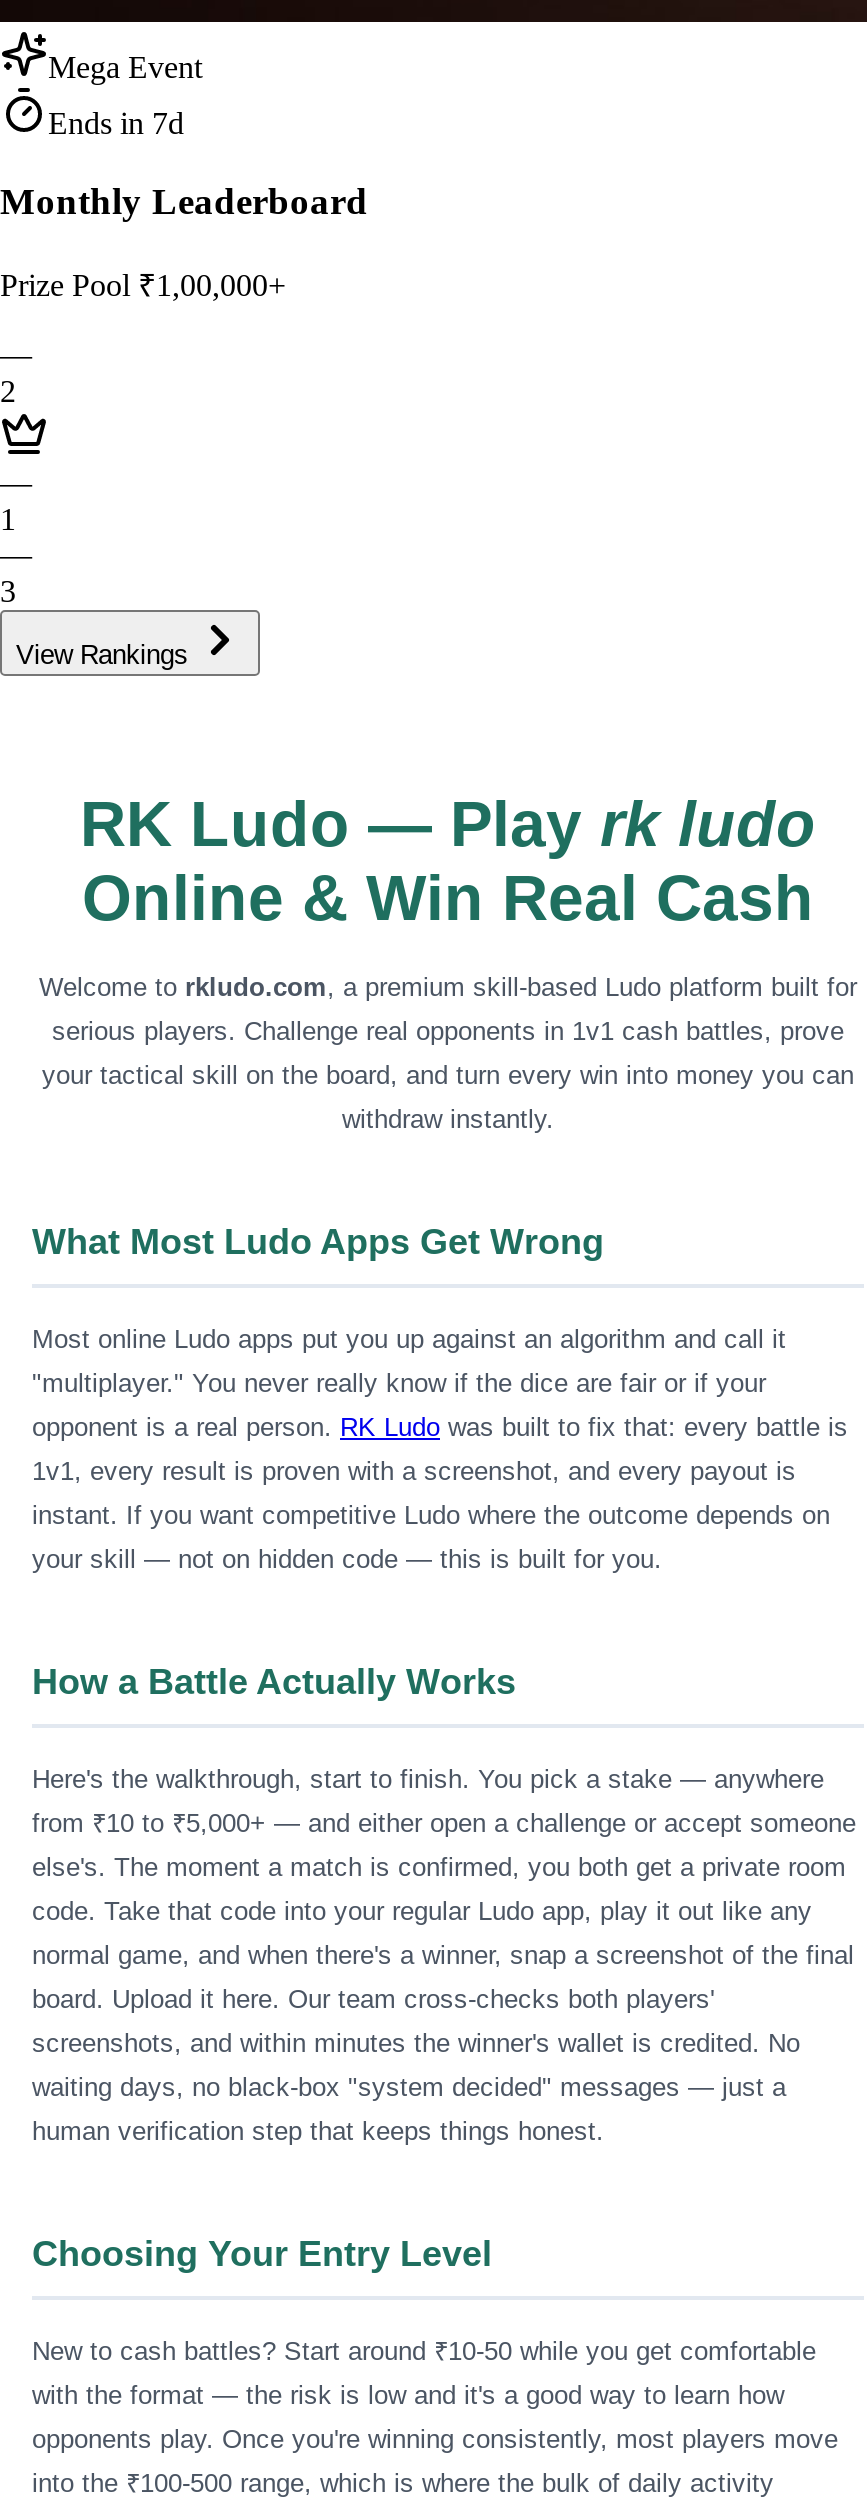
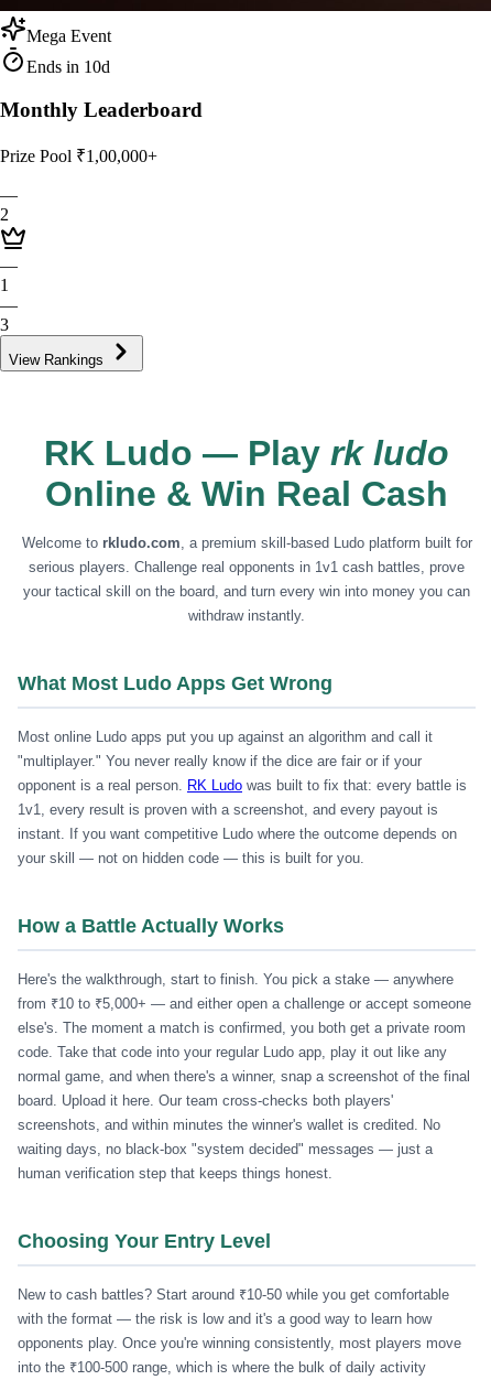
- Ends in 7d
+ Ends in 10d
